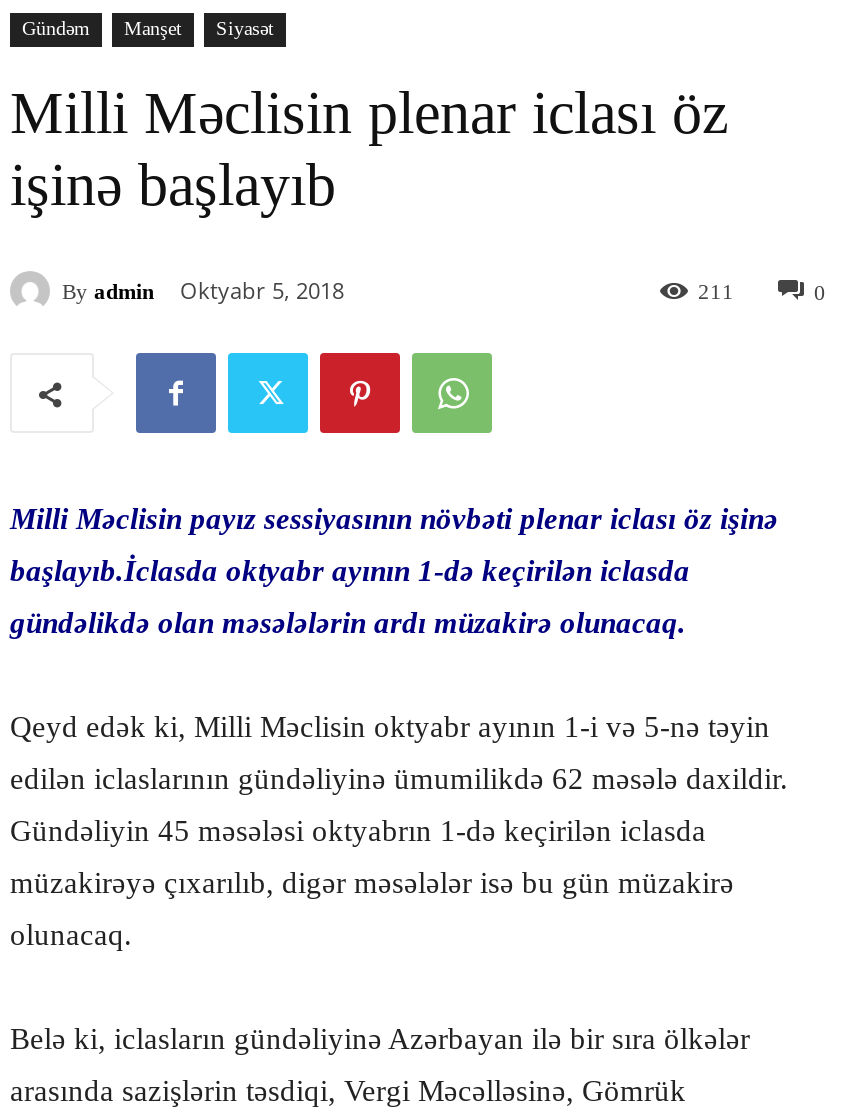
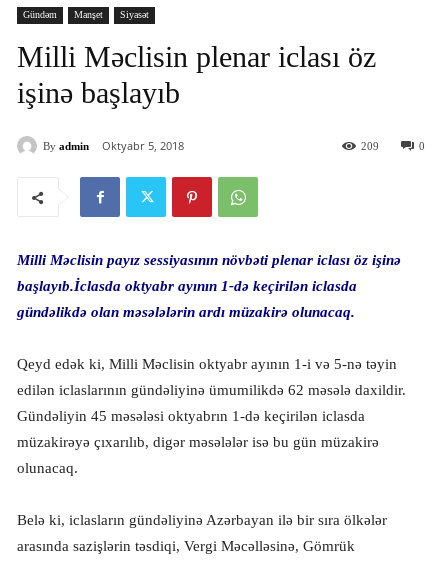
- 211
+ 209
